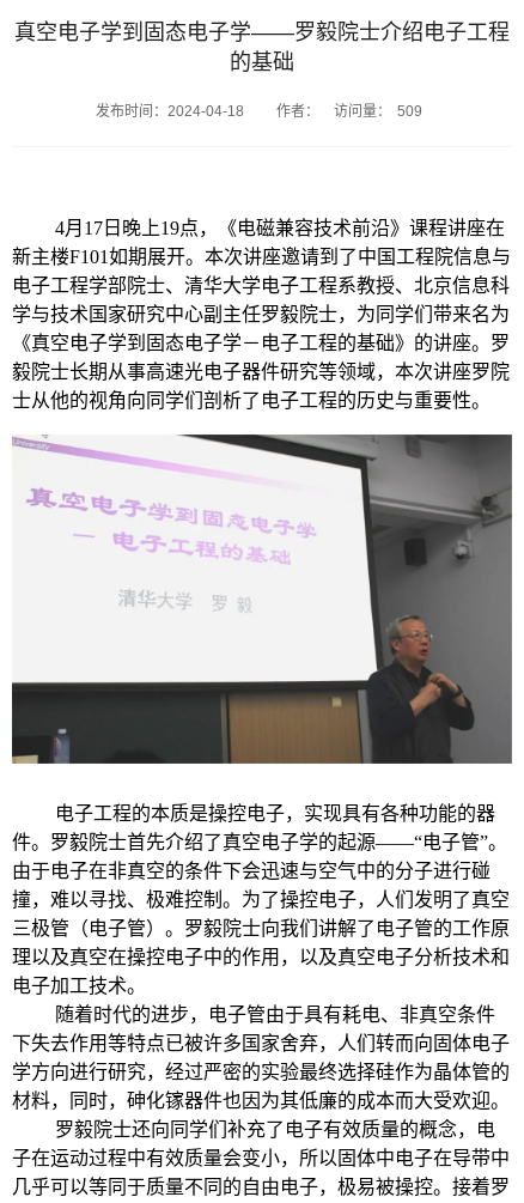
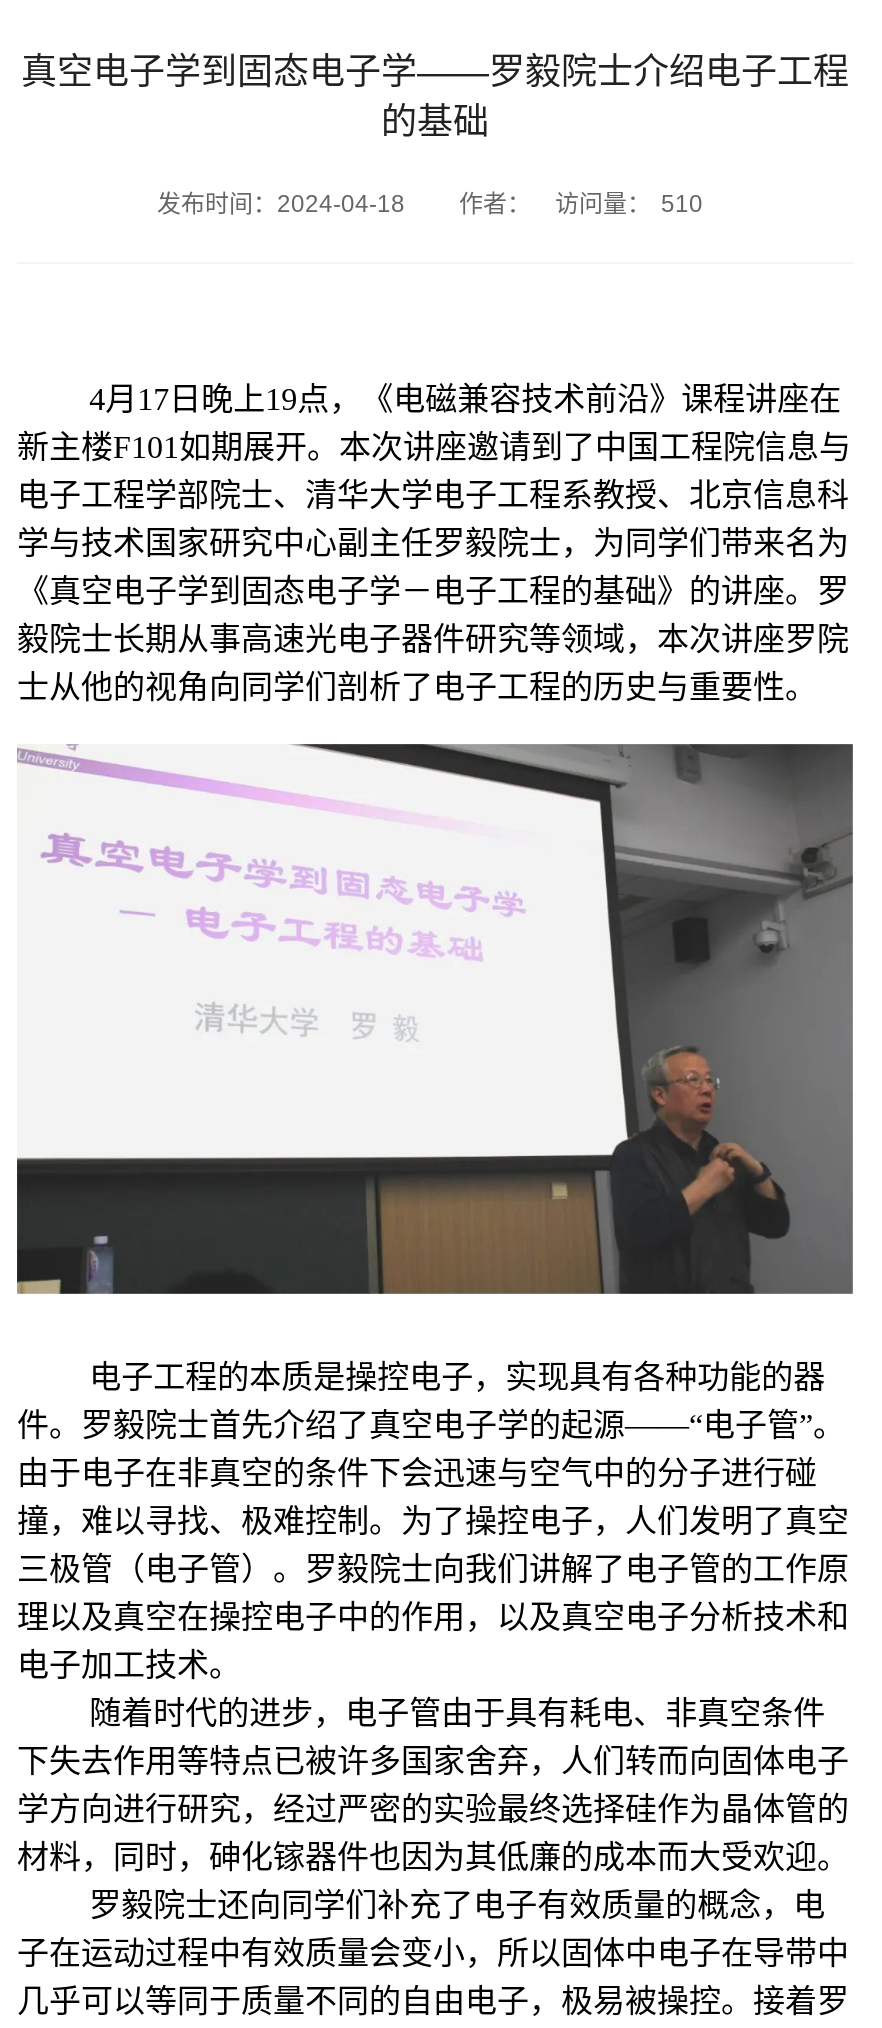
- 发布时间：2024-04-18 作者： 访问量： 509
+ 发布时间：2024-04-18 作者： 访问量： 510
